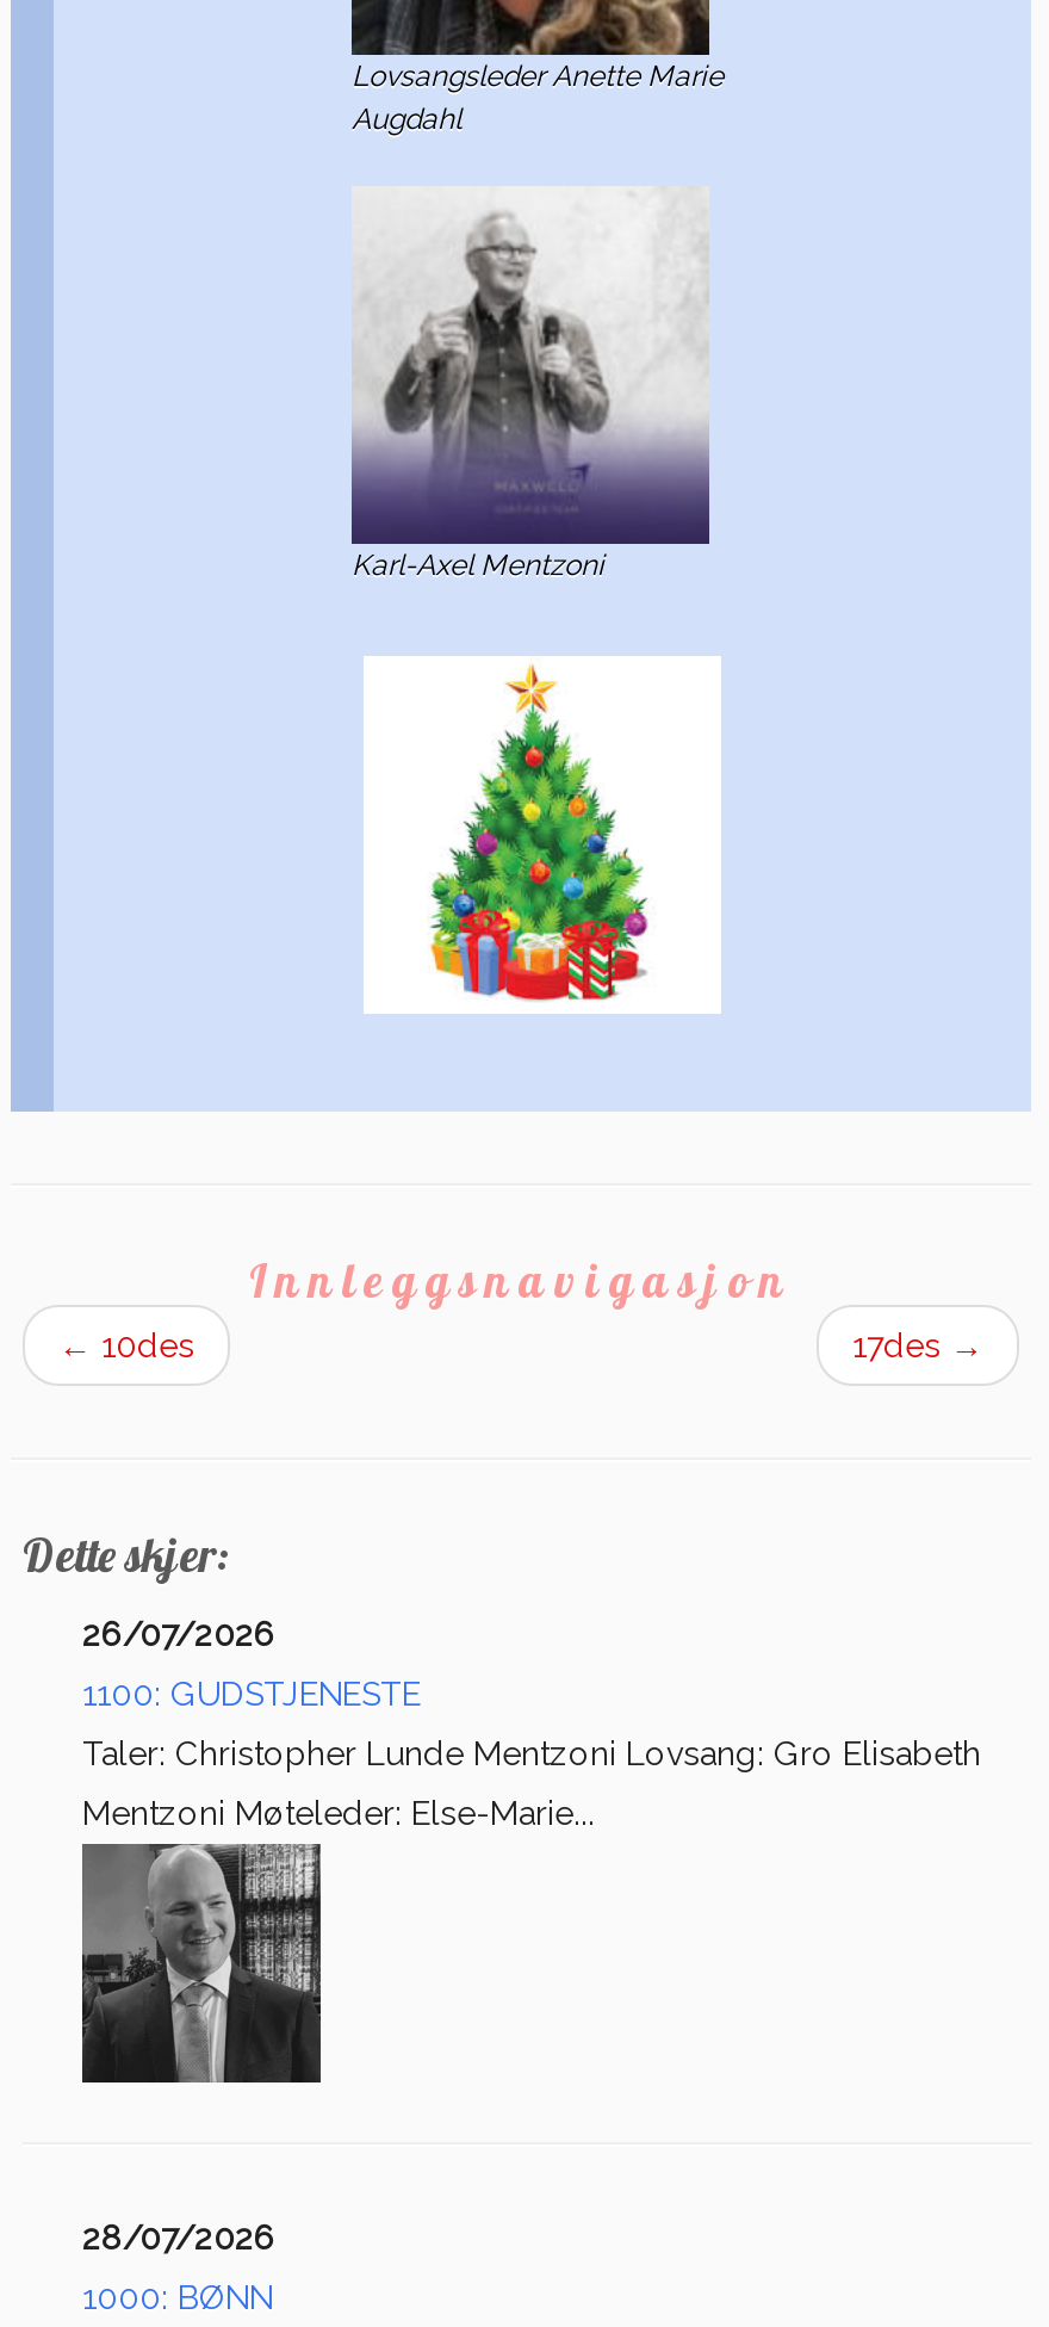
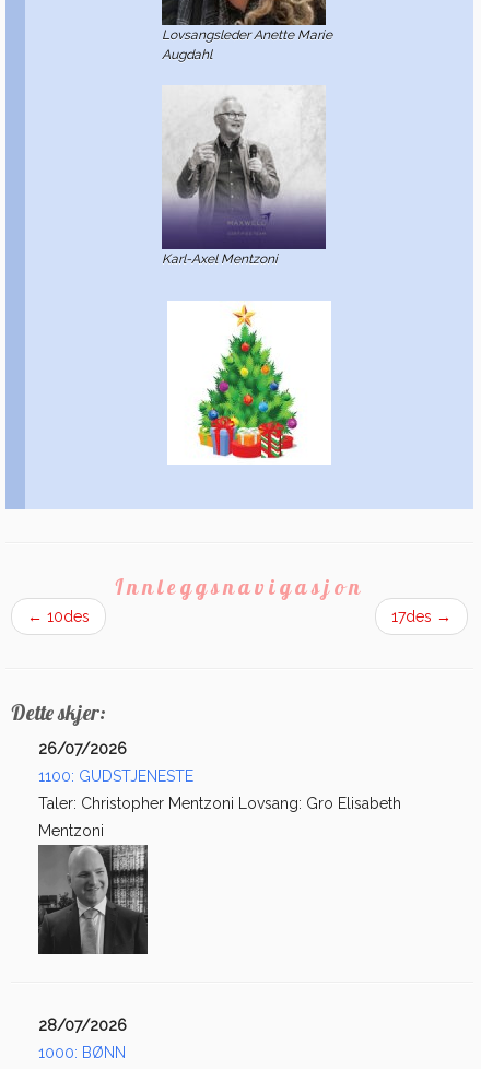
- Taler: Christopher Lunde Mentzoni Lovsang: Gro Elisabeth
+ Taler: Christopher Mentzoni Lovsang: Gro Elisabeth

- Mentzoni Møteleder: Else-Marie...
+ Mentzoni
